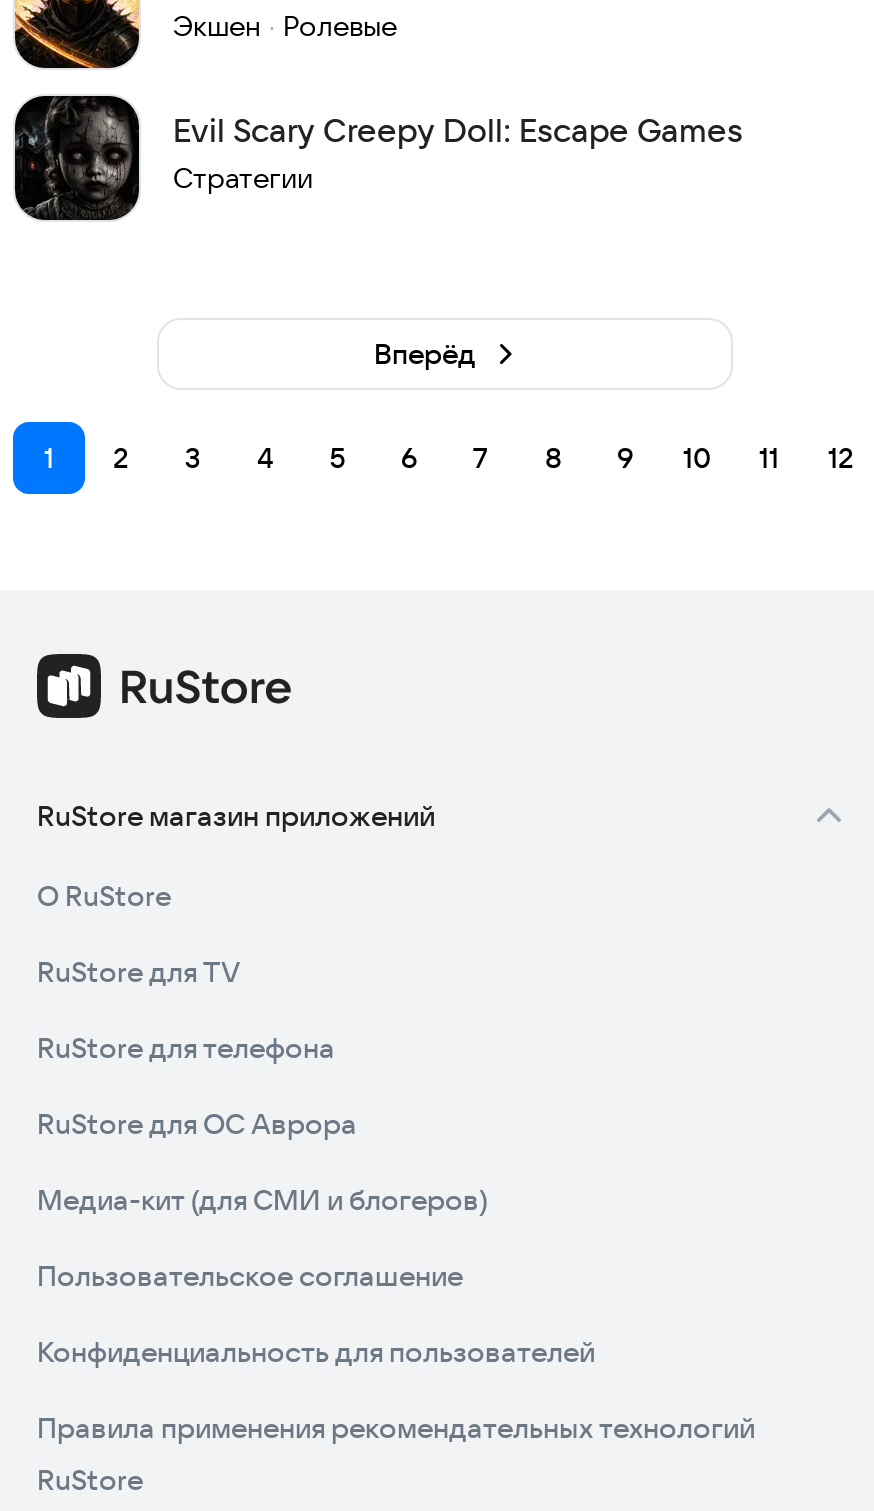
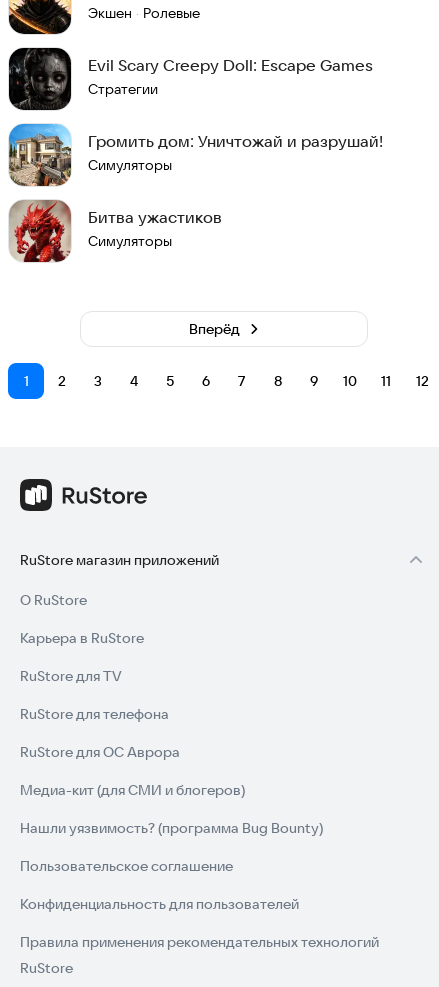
+ [image]
+ Громить дом: Уничтожай и разрушай!
+ Симуляторы
+ Битва ужастиков
+ Симуляторы

+ [image]

+ Карьера в RuStore

+ Нашли уязвимость? (программа Bug Bounty)
